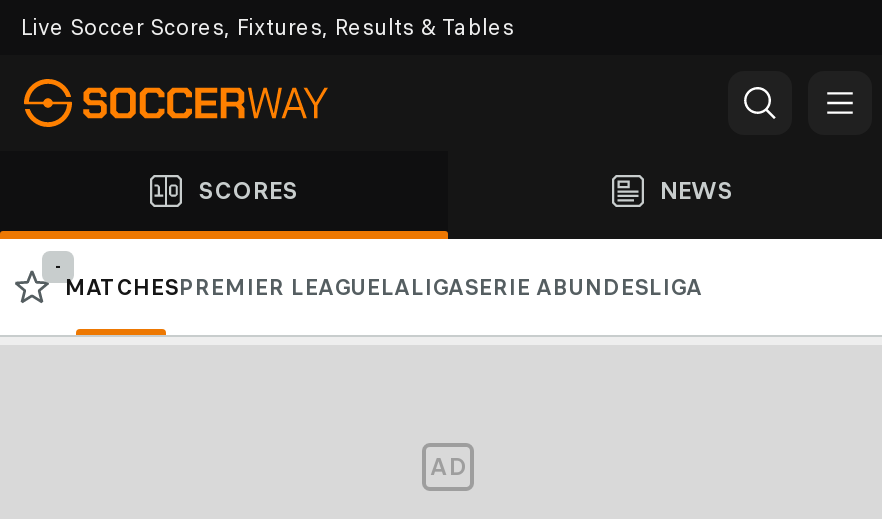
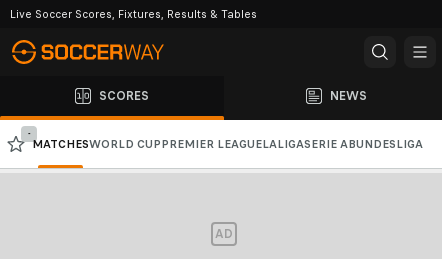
- MATCHESPREMIER LEAGUELALIGASERIE ABUNDESLIGA
+ MATCHESWORLD CUP PREMIER LEAGUELALIGASERIE A BUNDESLIGA
